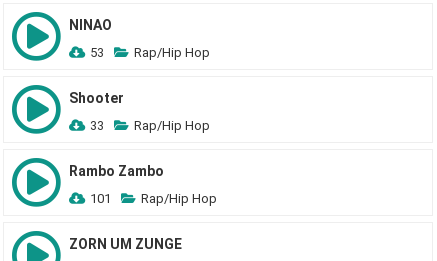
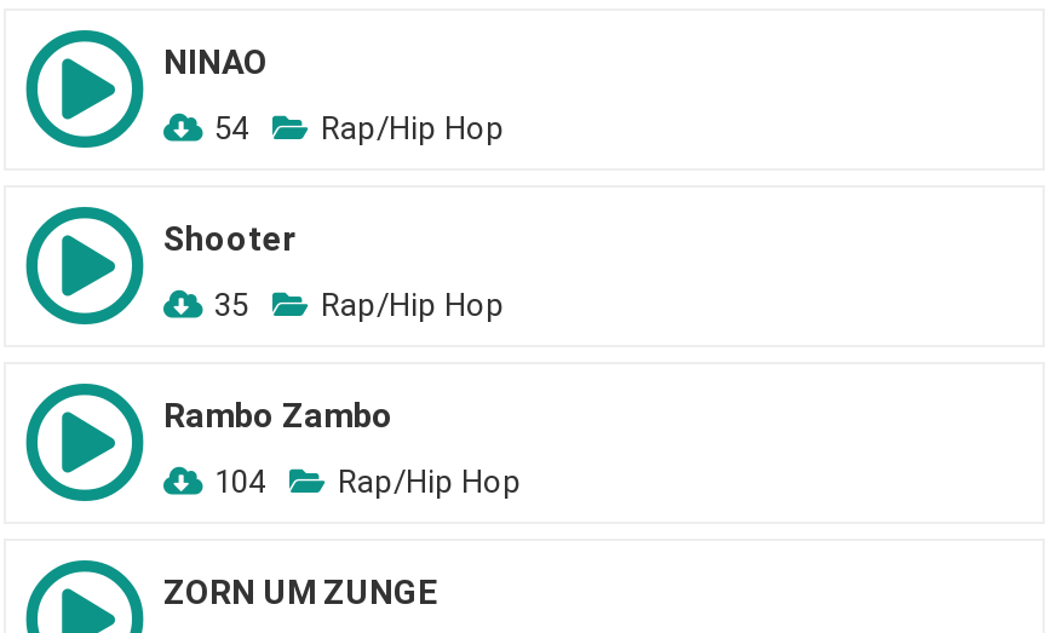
- 53 Rap/Hip Hop
+ 54 Rap/Hip Hop

- 33 Rap/Hip Hop
+ 35 Rap/Hip Hop

- 101 Rap/Hip Hop
+ 104 Rap/Hip Hop
